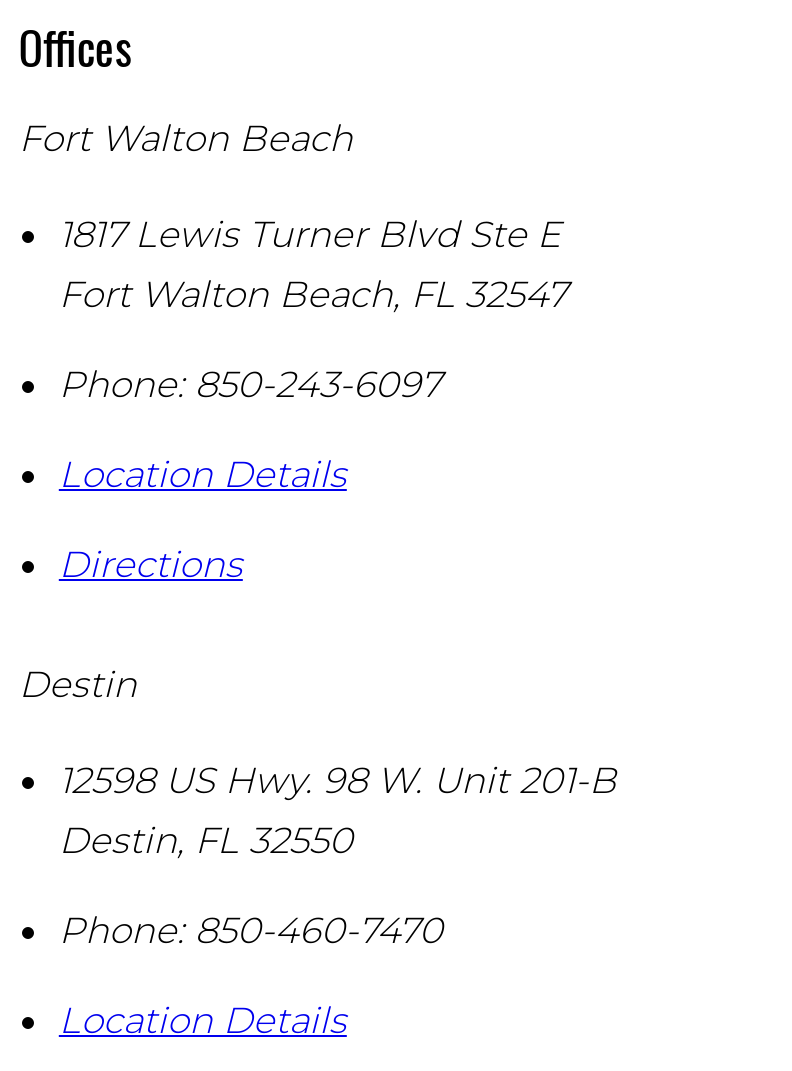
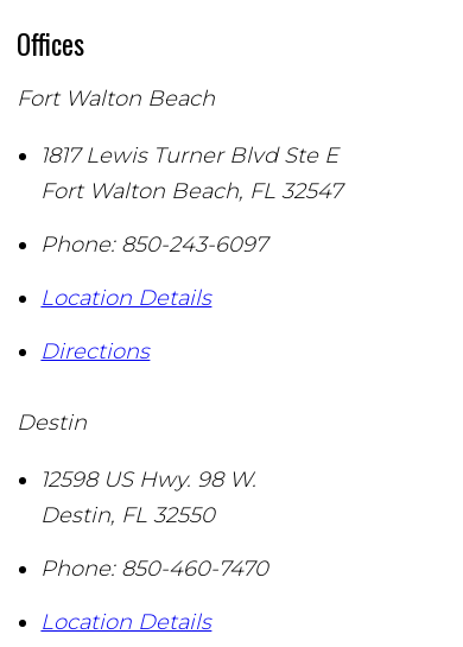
- 12598 US Hwy. 98 W. Unit 201-B
+ 12598 US Hwy. 98 W.
